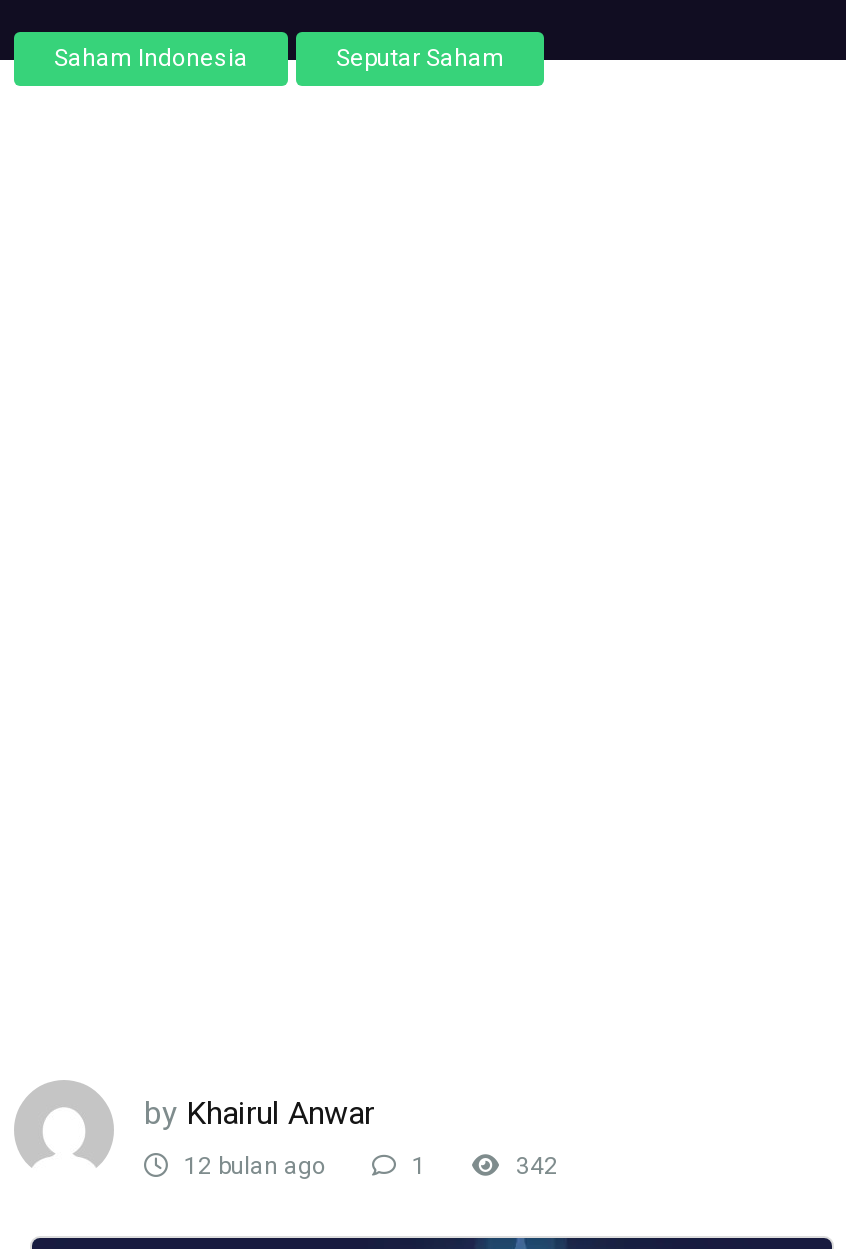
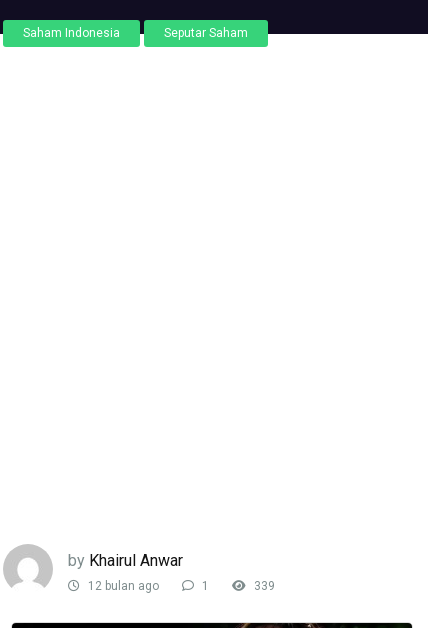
- 342
+ 339
